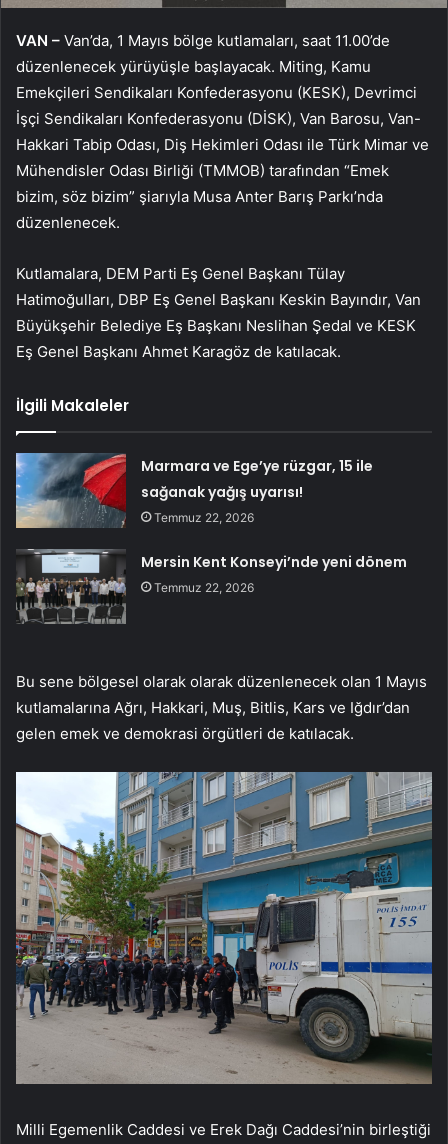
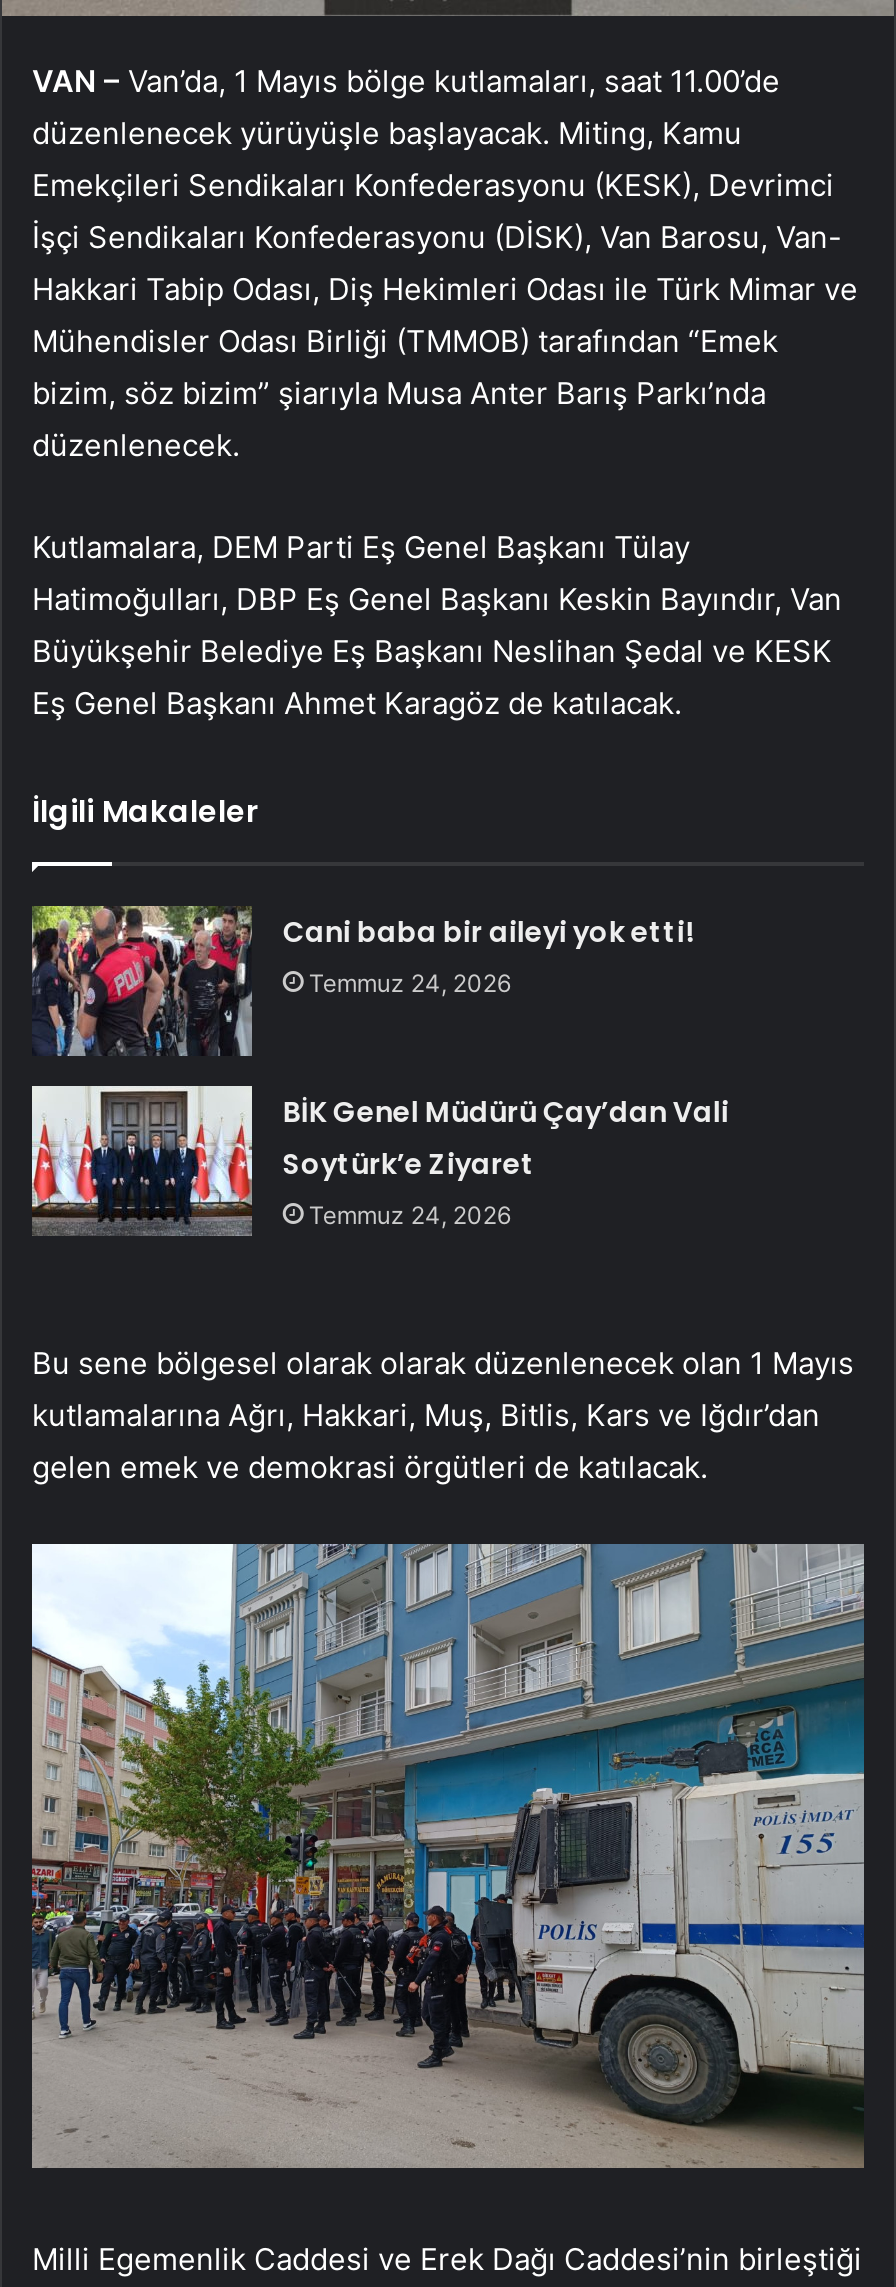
- [image]
- Marmara ve Ege’ye rüzgar, 15 ile
- sağanak yağış uyarısı!
- Temmuz 22, 2026
+ [image]
+ Cani baba bir aileyi yok etti!
+ Temmuz 24, 2026

- [image]
- Mersin Kent Konseyi’nde yeni dönem
- Temmuz 22, 2026
+ [image]
+ BİK Genel Müdürü Çay’dan Vali
+ Soytürk’e Ziyaret
+ Temmuz 24, 2026
